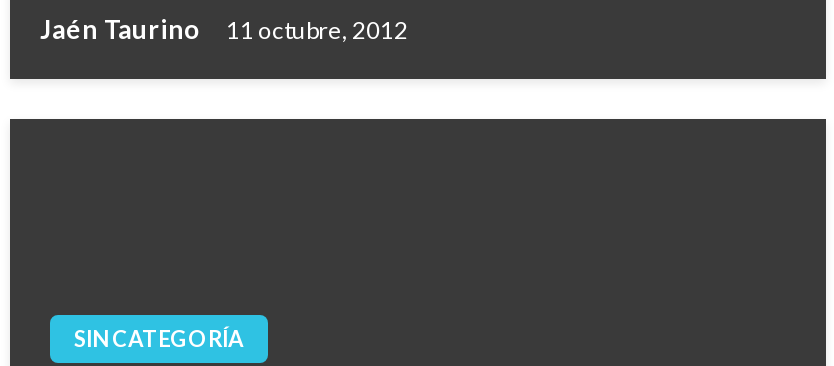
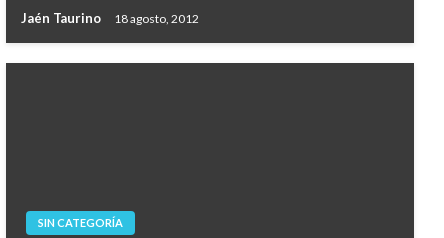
- Jaén Taurino 11 octubre, 2012
+ Jaén Taurino 18 agosto, 2012
